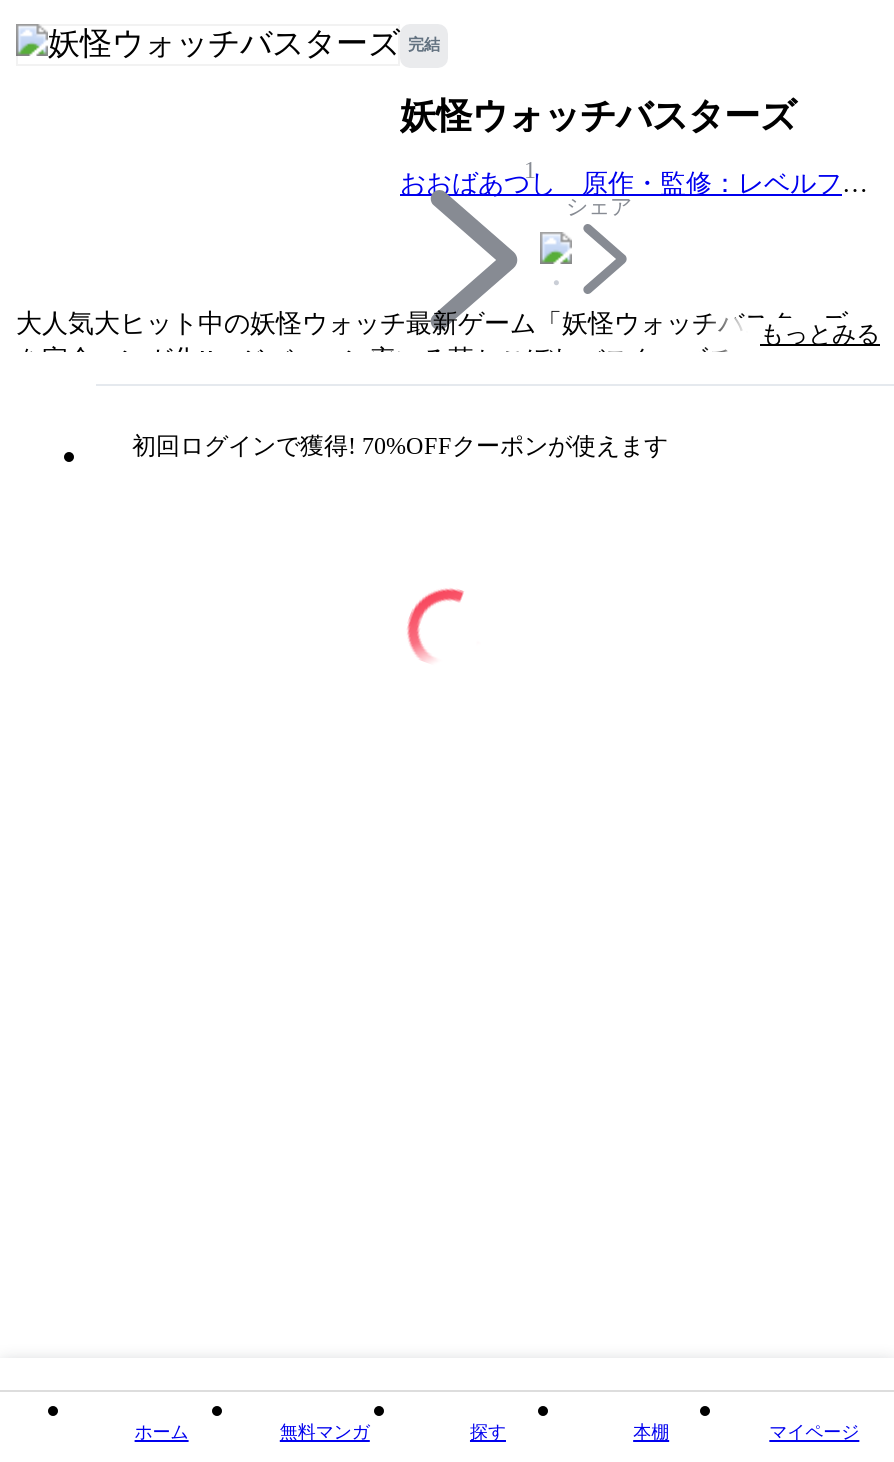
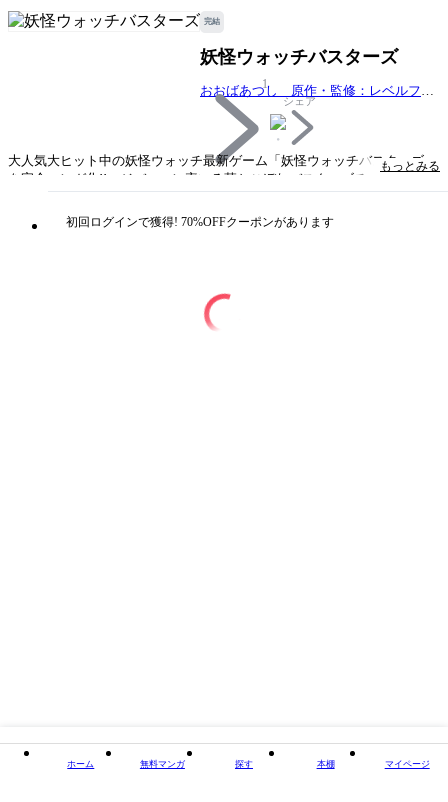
- 初回ログインで獲得! 70%OFFクーポンが使えます
+ 初回ログインで獲得! 70%OFFクーポンがあります
